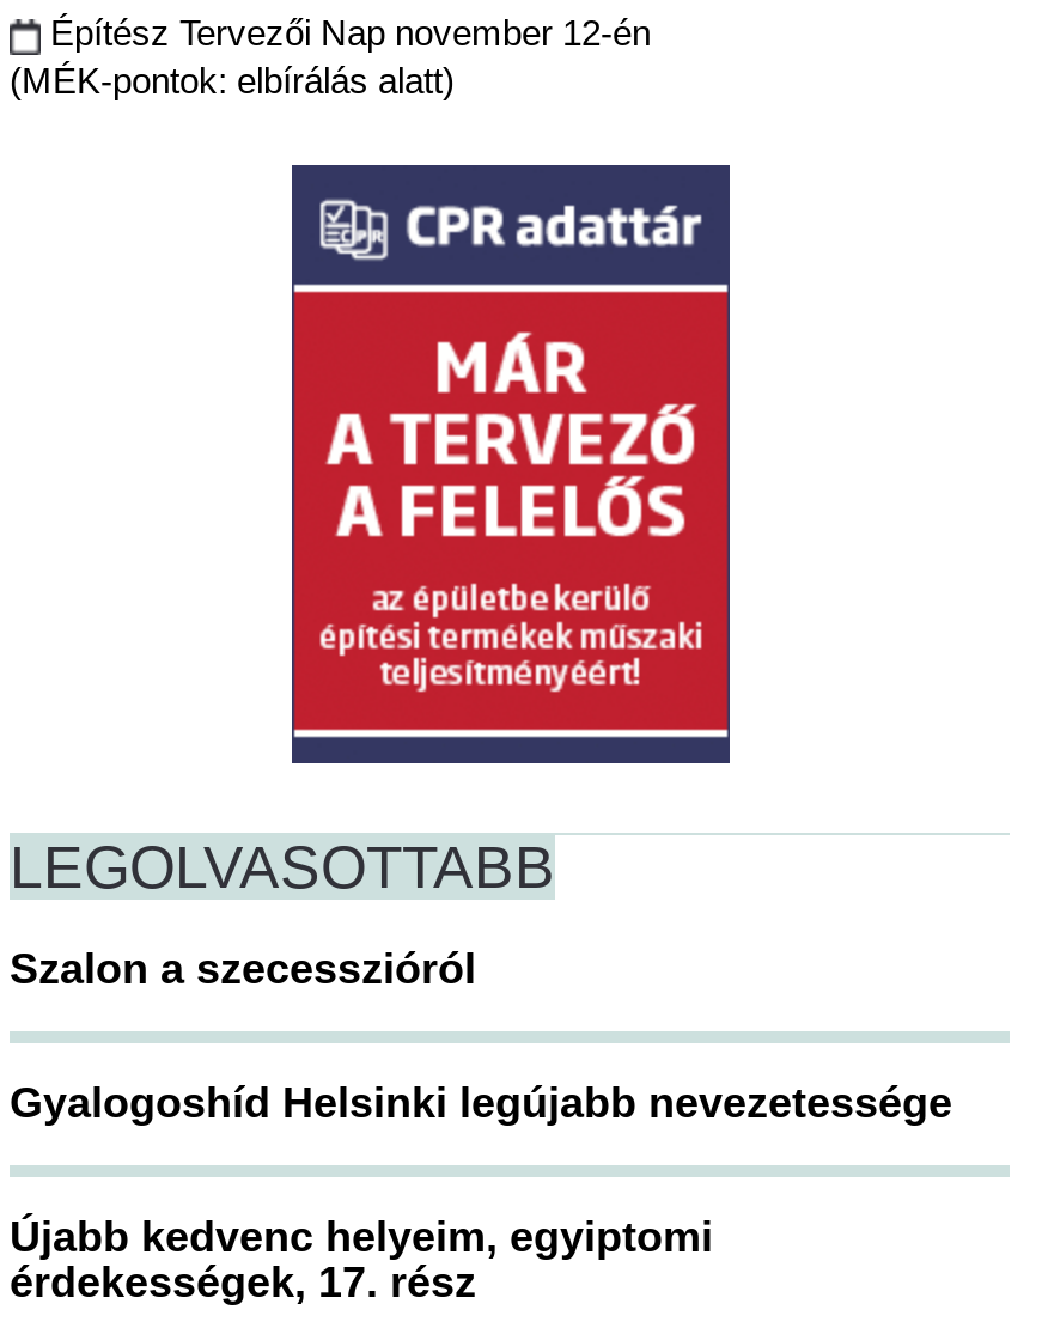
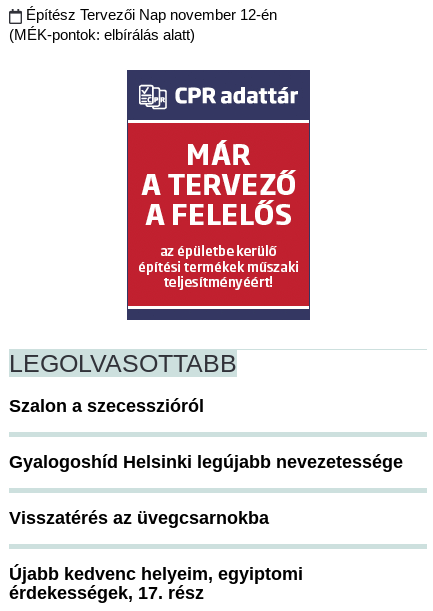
+ Visszatérés az üvegcsarnokba
